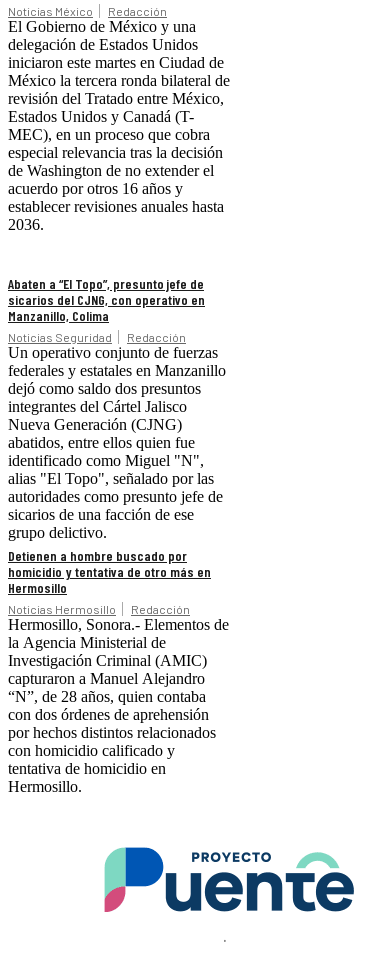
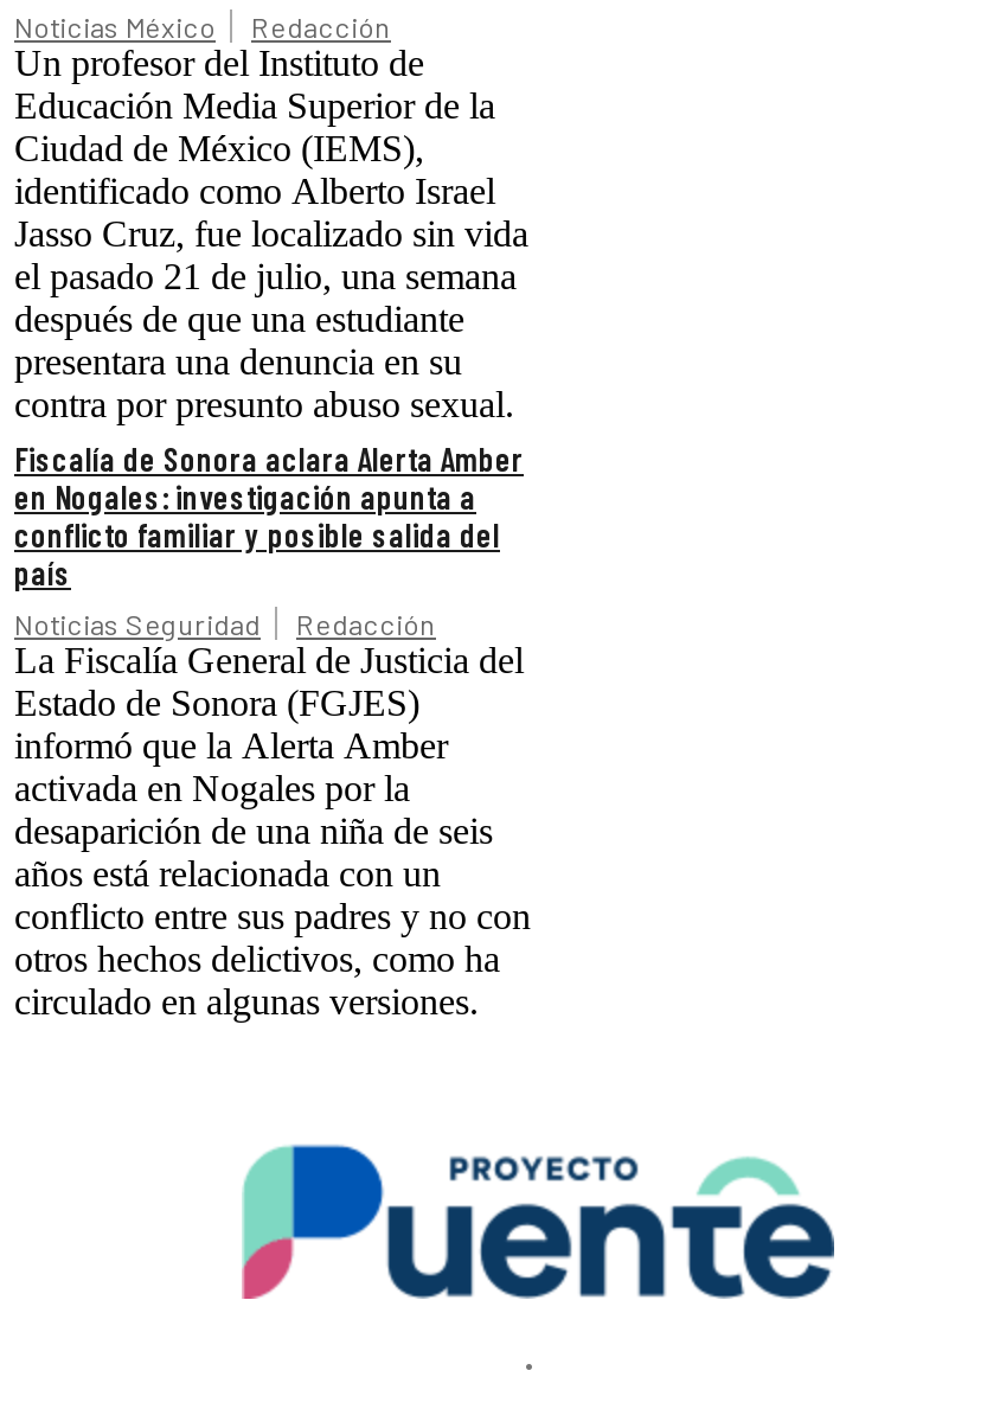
- El Gobierno de México y una
- delegación de Estados Unidos
- iniciaron este martes en Ciudad de
- México la tercera ronda bilateral de
- revisión del Tratado entre México,
- Estados Unidos y Canadá (T-
- MEC), en un proceso que cobra
- especial relevancia tras la decisión
- de Washington de no extender el
- acuerdo por otros 16 años y
- establecer revisiones anuales hasta
- 2036.
- Abaten a “El Topo”, presunto jefe de
- sicarios del CJNG, con operativo en
- Manzanillo, Colima
+ Un profesor del Instituto de
+ Educación Media Superior de la
+ Ciudad de México (IEMS),
+ identificado como Alberto Israel
+ Jasso Cruz, fue localizado sin vida
+ el pasado 21 de julio, una semana
+ después de que una estudiante
+ presentara una denuncia en su
+ contra por presunto abuso sexual.
+ Fiscalía de Sonora aclara Alerta Amber
+ en Nogales: investigación apunta a
+ conflicto familiar y posible salida del
+ país

- Un operativo conjunto de fuerzas
- federales y estatales en Manzanillo
- dejó como saldo dos presuntos
- integrantes del Cártel Jalisco
- Nueva Generación (CJNG)
- abatidos, entre ellos quien fue
- identificado como Miguel "N",
- alias "El Topo", señalado por las
- autoridades como presunto jefe de
- sicarios de una facción de ese
- grupo delictivo.
- Detienen a hombre buscado por
- homicidio y tentativa de otro más en
- Hermosillo
- Noticias Hermosillo
- Redacción
- Hermosillo, Sonora.- Elementos de
- la Agencia Ministerial de
- Investigación Criminal (AMIC)
- capturaron a Manuel Alejandro
- “N”, de 28 años, quien contaba
- con dos órdenes de aprehensión
- por hechos distintos relacionados
- con homicidio calificado y
- tentativa de homicidio en
- Hermosillo.
+ La Fiscalía General de Justicia del
+ Estado de Sonora (FGJES)
+ informó que la Alerta Amber
+ activada en Nogales por la
+ desaparición de una niña de seis
+ años está relacionada con un
+ conflicto entre sus padres y no con
+ otros hechos delictivos, como ha
+ circulado en algunas versiones.
